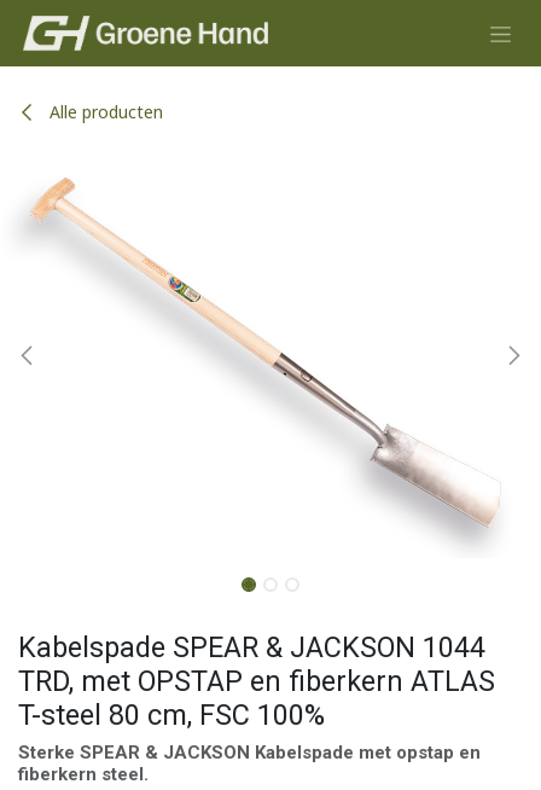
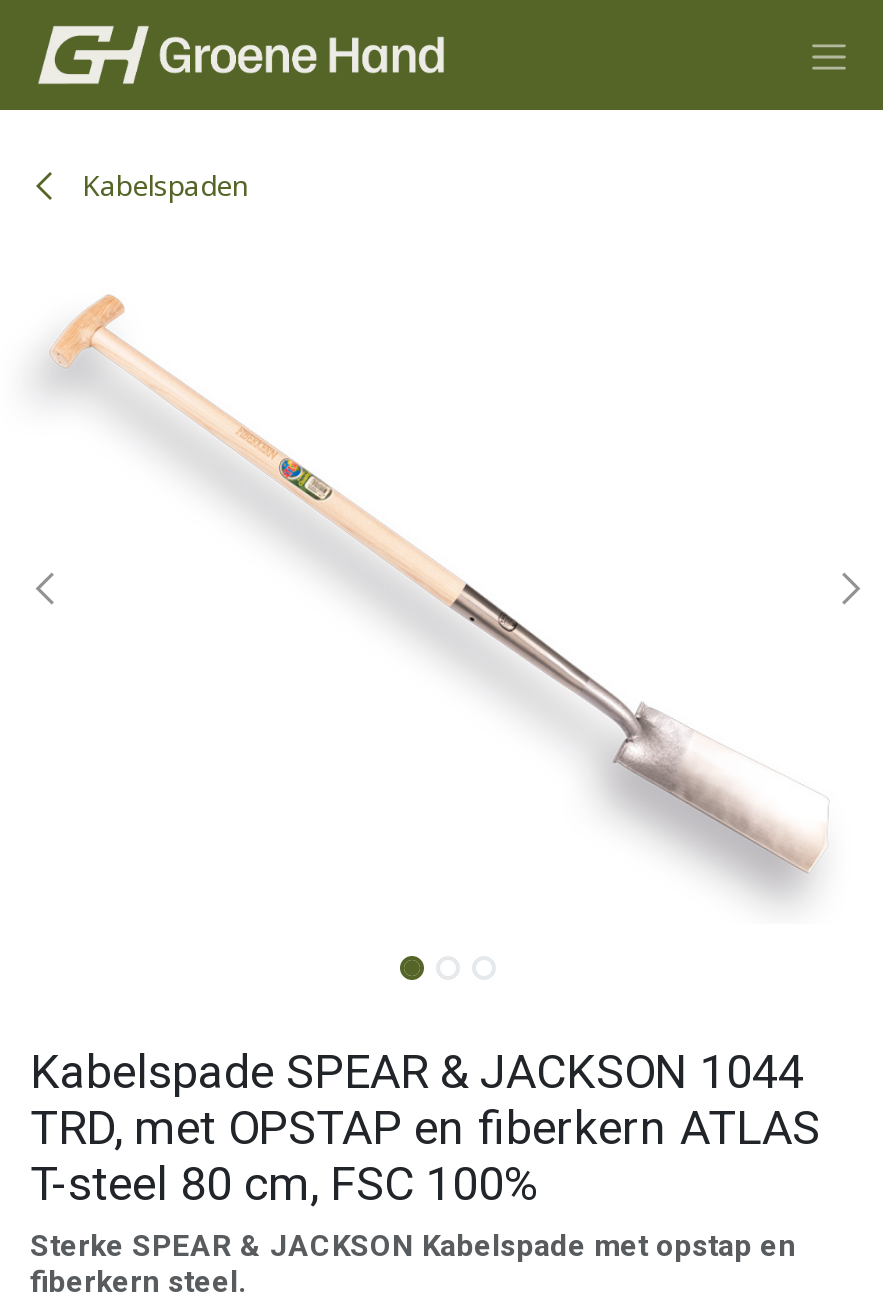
- Alle producten
+ Kabelspaden
